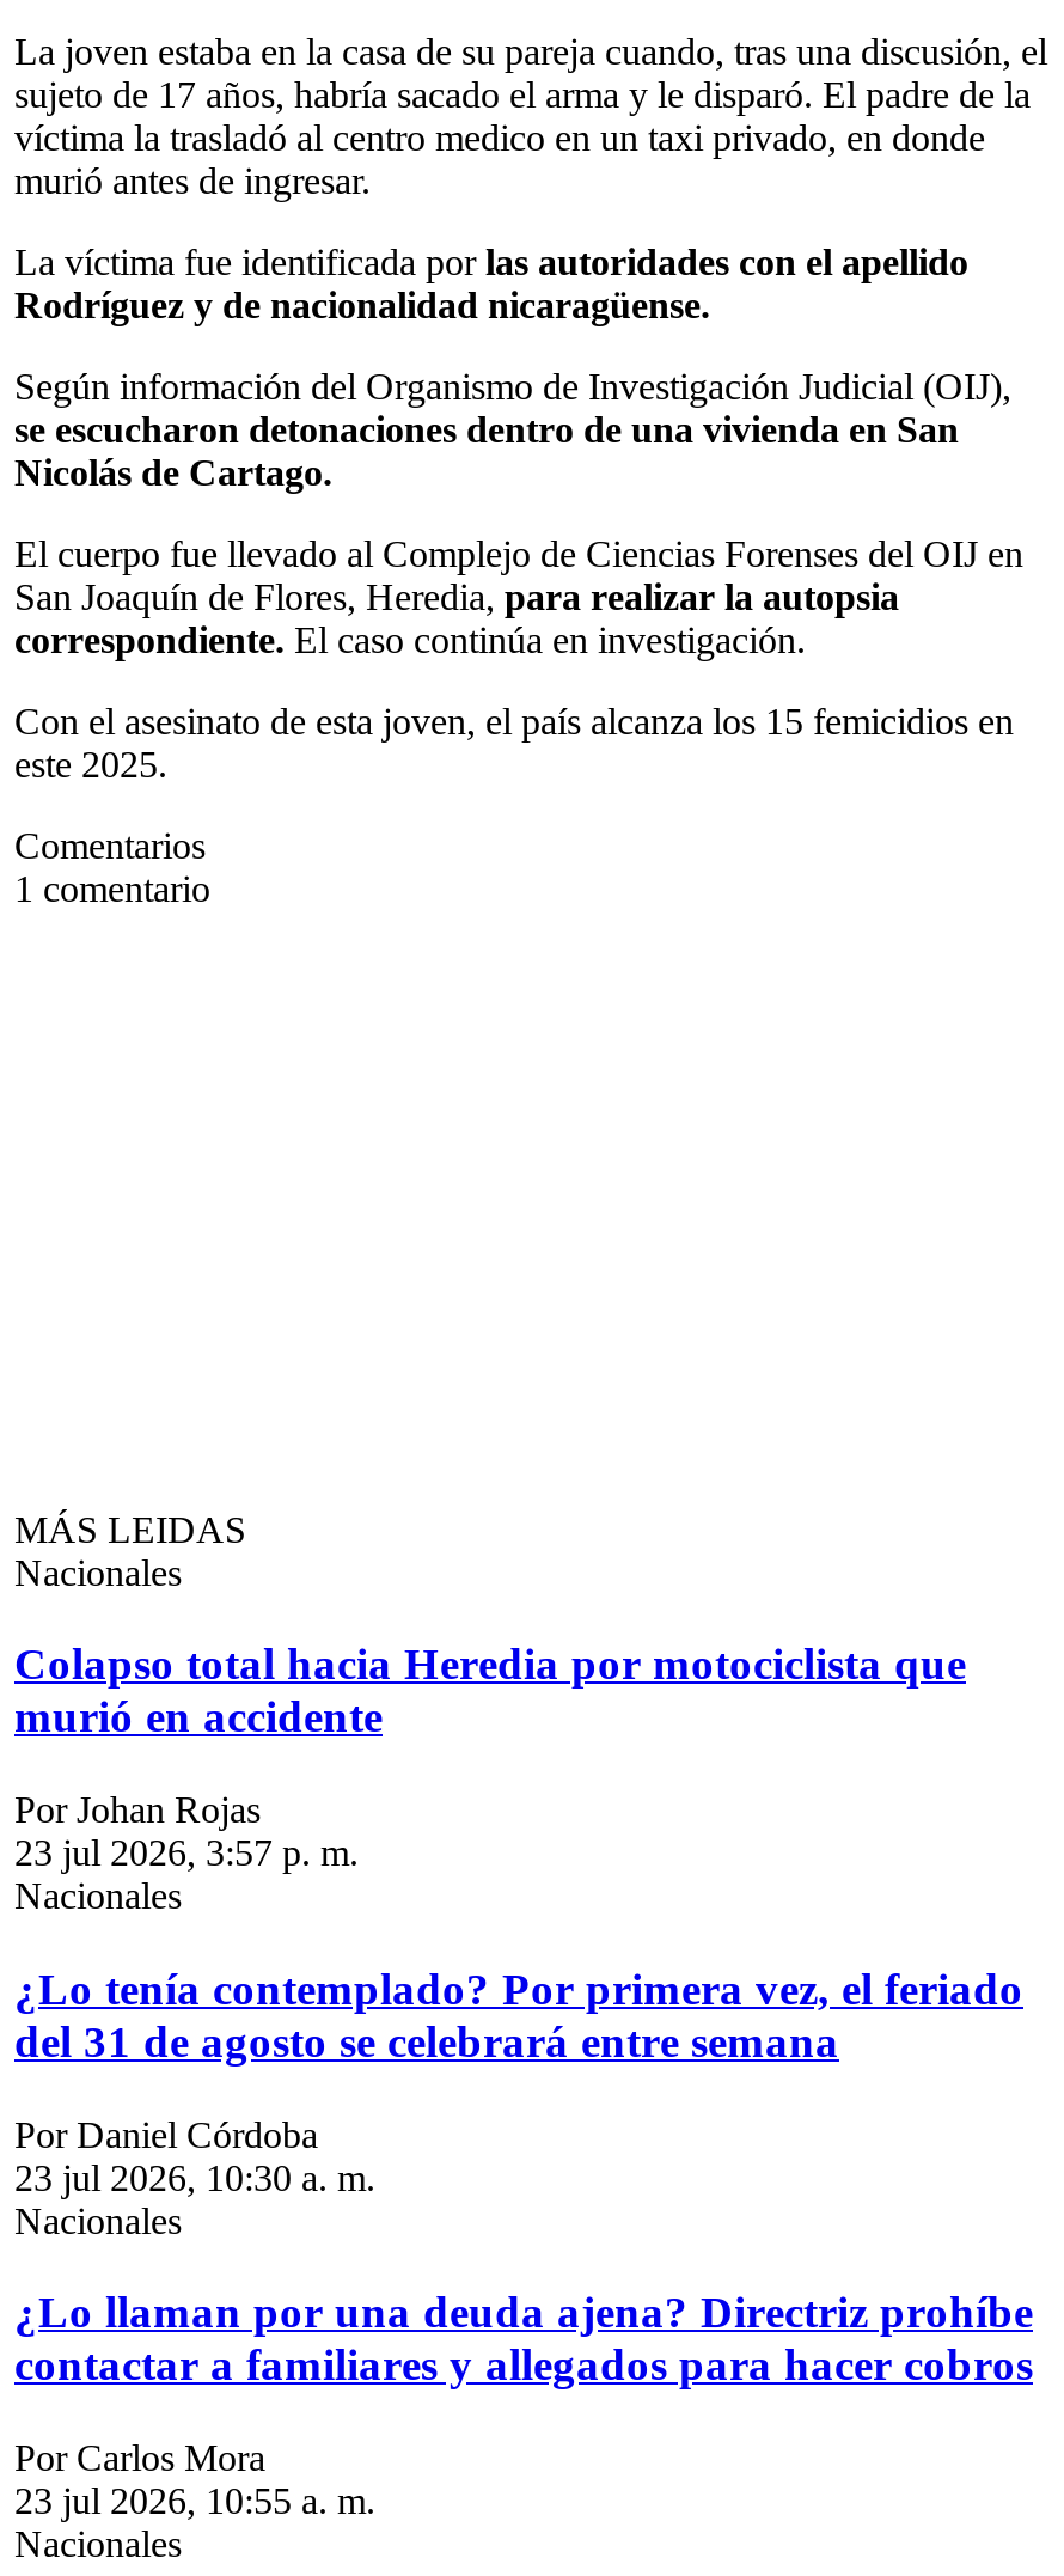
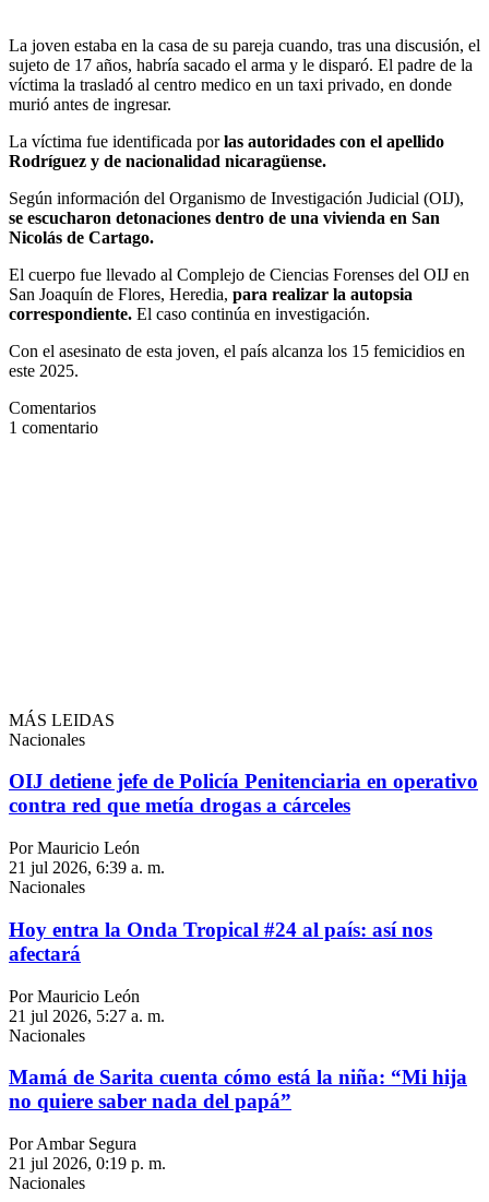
- Colapso total hacia Heredia por motociclista que
- murió en accidente
+ OIJ detiene jefe de Policía Penitenciaria en operativo
+ contra red que metía drogas a cárceles

- Por Johan Rojas
- 23 jul 2026, 3:57 p. m.
+ Por Mauricio León
+ 21 jul 2026, 6:39 a. m.

- ¿Lo tenía contemplado? Por primera vez, el feriado
- del 31 de agosto se celebrará entre semana
+ Hoy entra la Onda Tropical #24 al país: así nos
+ afectará

- Por Daniel Córdoba
- 23 jul 2026, 10:30 a. m.
+ Por Mauricio León
+ 21 jul 2026, 5:27 a. m.

- ¿Lo llaman por una deuda ajena? Directriz prohíbe
- contactar a familiares y allegados para hacer cobros
+ Mamá de Sarita cuenta cómo está la niña: “Mi hija
+ no quiere saber nada del papá”

- Por Carlos Mora
- 23 jul 2026, 10:55 a. m.
+ Por Ambar Segura
+ 21 jul 2026, 0:19 p. m.
